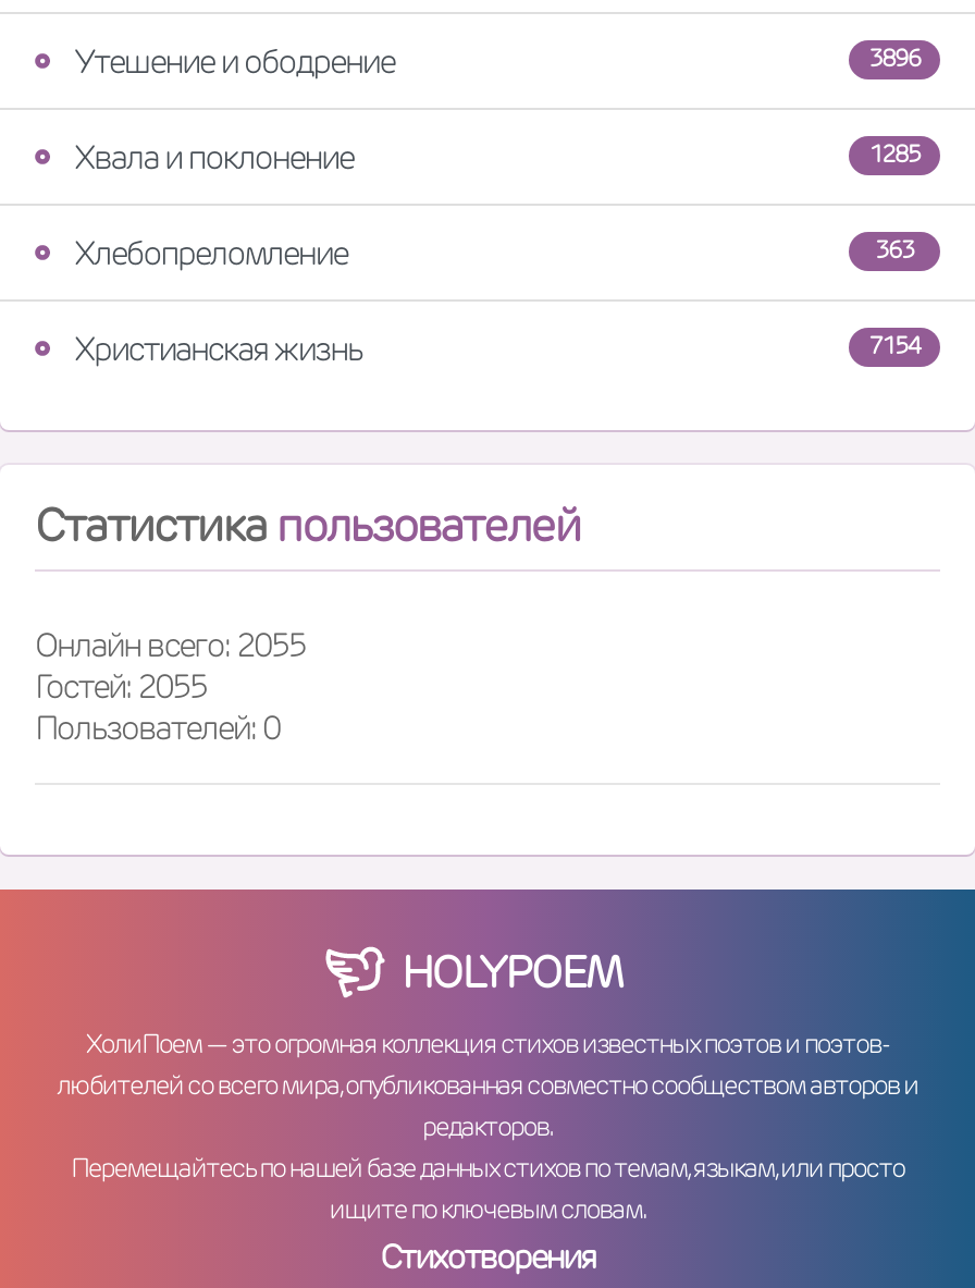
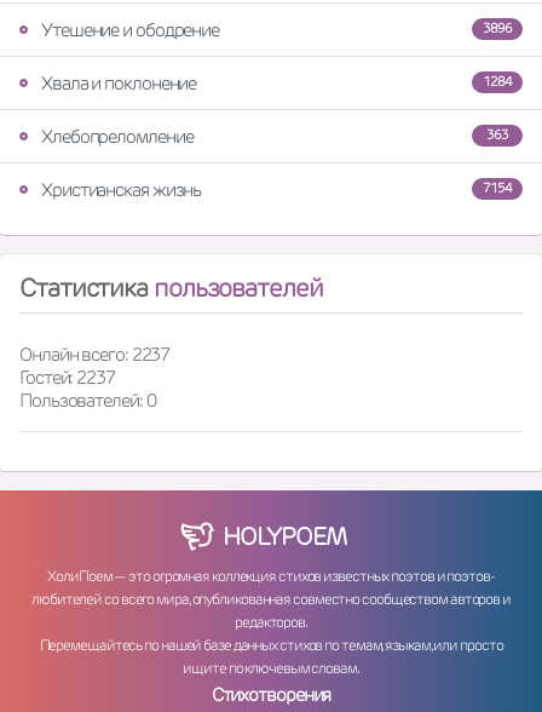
- 1285
+ 1284

- Онлайн всего: 2055
+ Онлайн всего: 2237

- Гостей: 2055
+ Гостей: 2237
